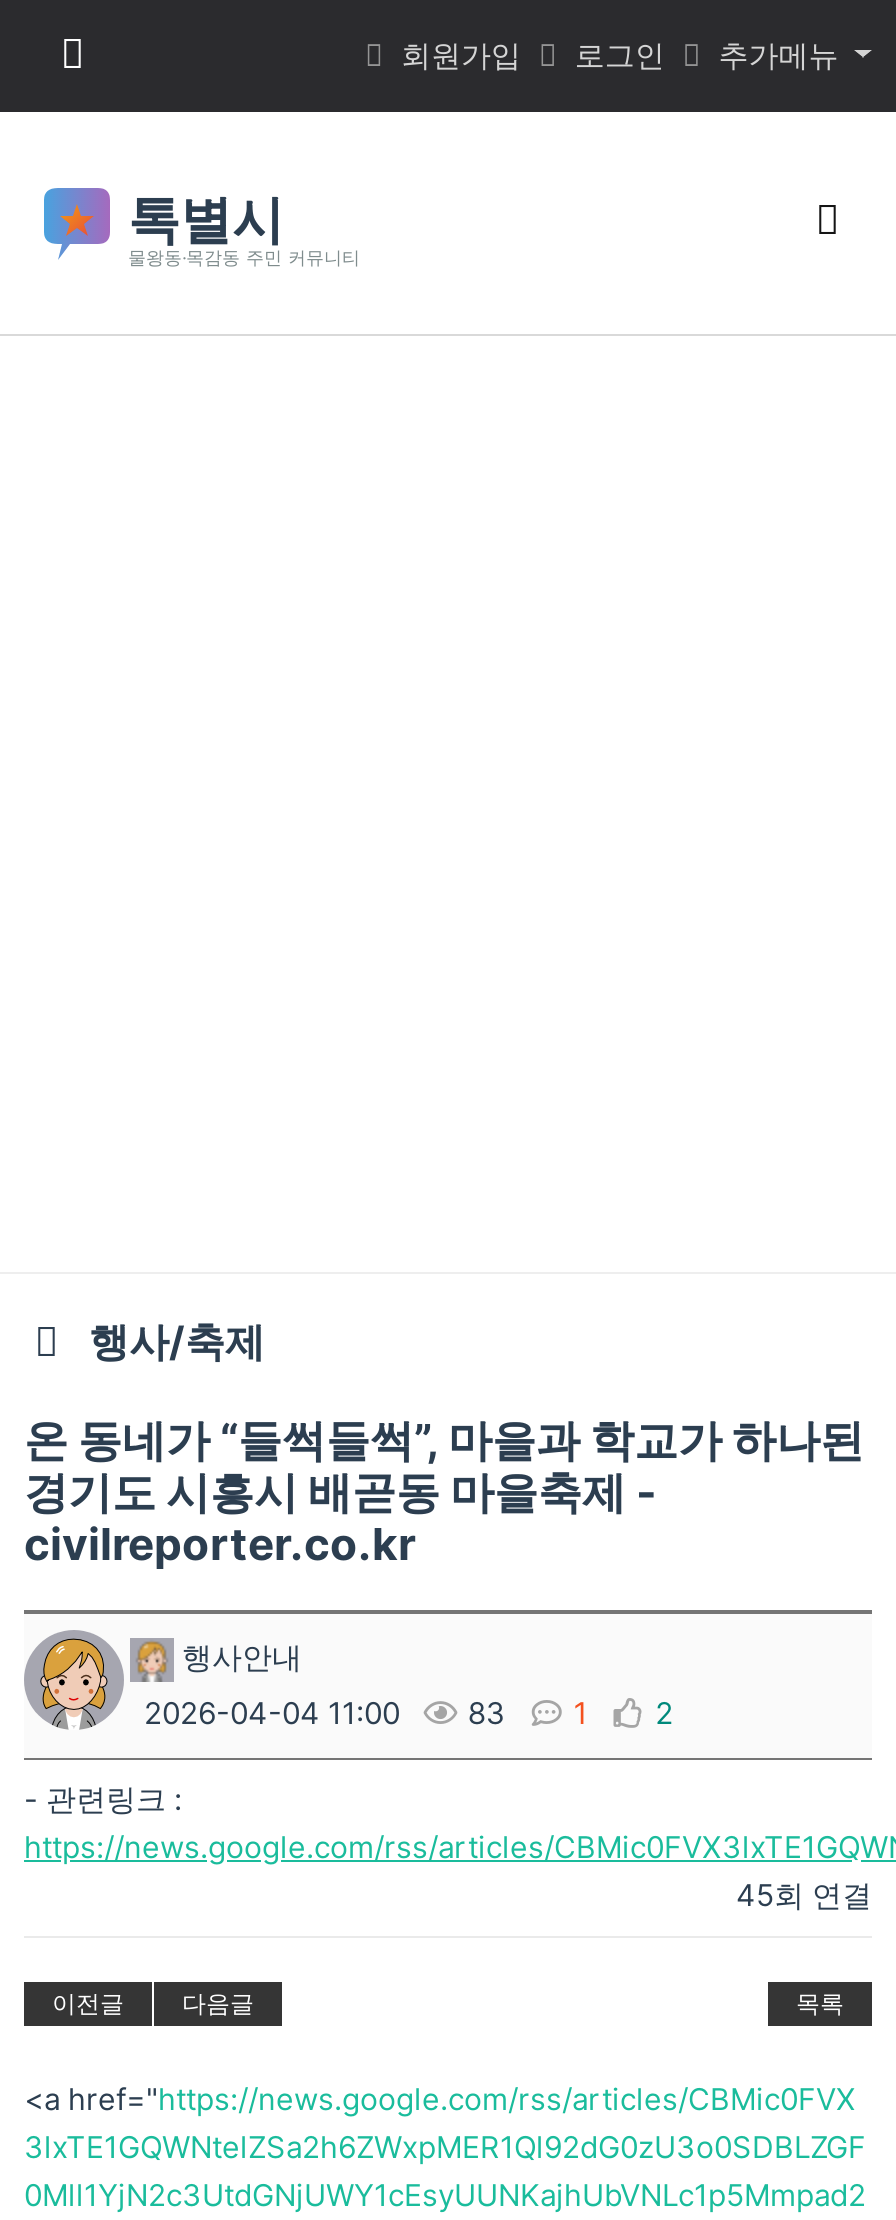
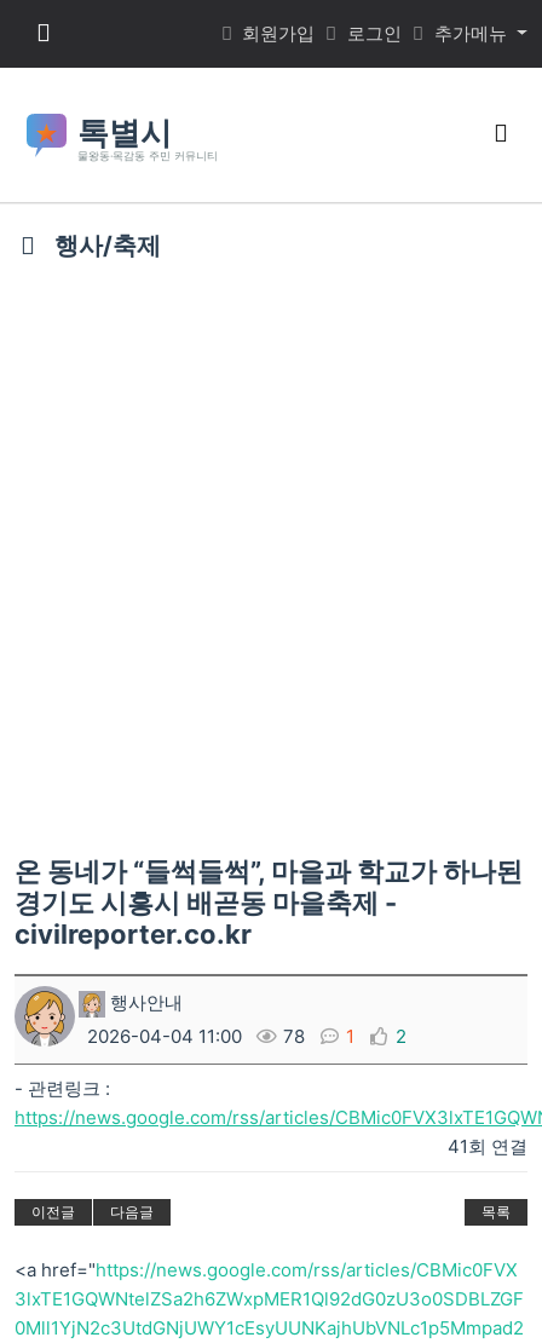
moved up: 행사/축제

- 2026-04-04 11:00 83 1 2
+ 2026-04-04 11:00 78 1 2

- 45회 연결
+ 41회 연결
